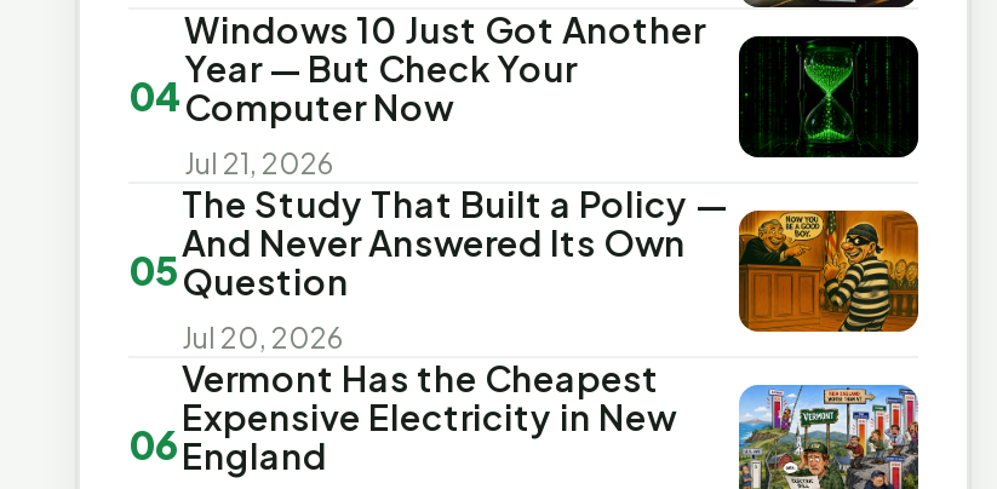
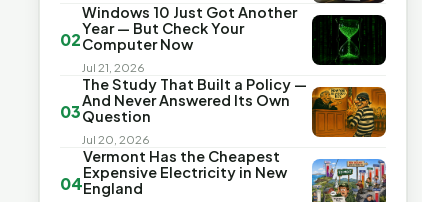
- 04 Computer Now
+ 02 Computer Now

- 05 Question
+ 03 Question

- 06 England
+ 04 England
